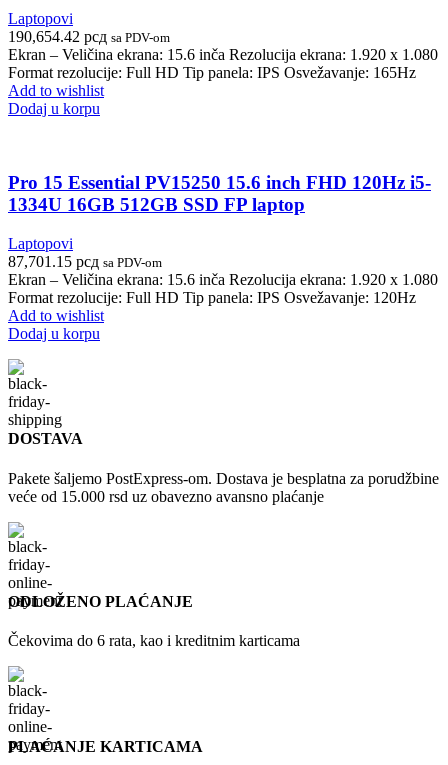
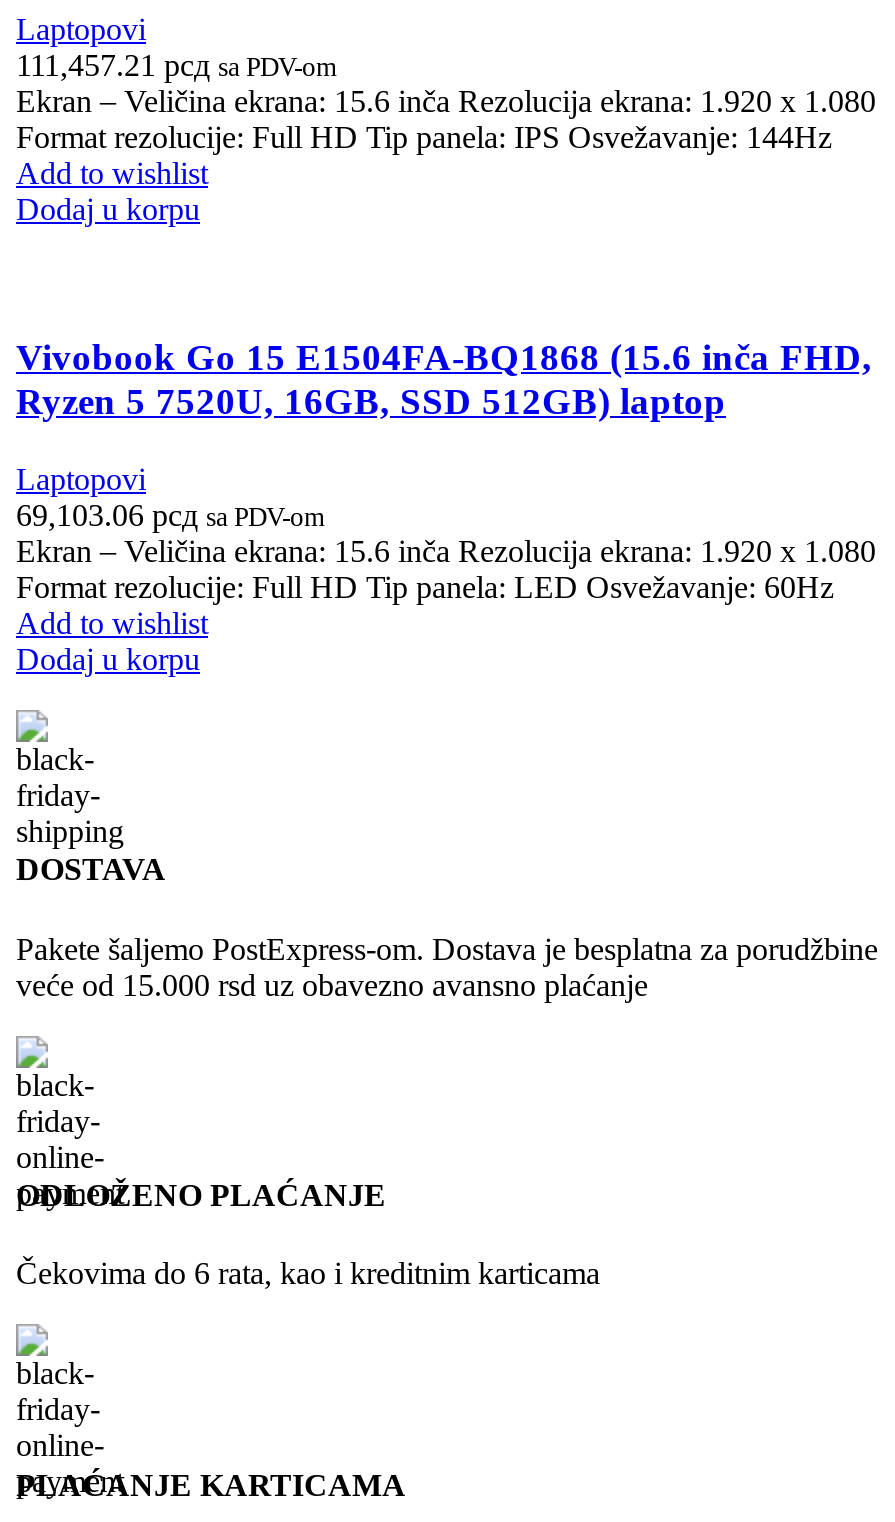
- 190,654.42 рсд sa PDV-om
+ 111,457.21 рсд sa PDV-om

- Format rezolucije: Full HD Tip panela: IPS Osvežavanje: 165Hz
+ Format rezolucije: Full HD Tip panela: IPS Osvežavanje: 144Hz

- Pro 15 Essential PV15250 15.6 inch FHD 120Hz i5-
- 1334U 16GB 512GB SSD FP laptop
+ Vivobook Go 15 E1504FA-BQ1868 (15.6 inča FHD,
+ Ryzen 5 7520U, 16GB, SSD 512GB) laptop

- 87,701.15 рсд sa PDV-om
+ 69,103.06 рсд sa PDV-om

- Format rezolucije: Full HD Tip panela: IPS Osvežavanje: 120Hz
+ Format rezolucije: Full HD Tip panela: LED Osvežavanje: 60Hz
